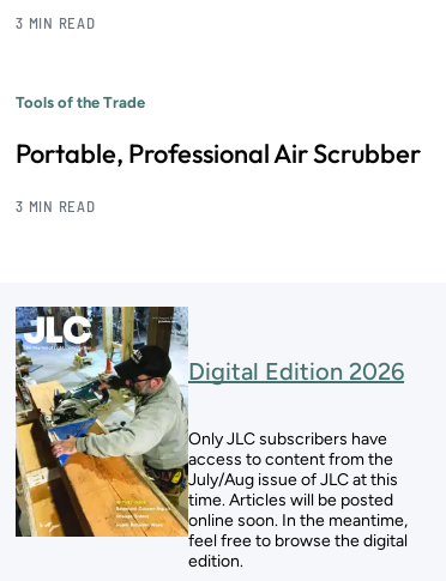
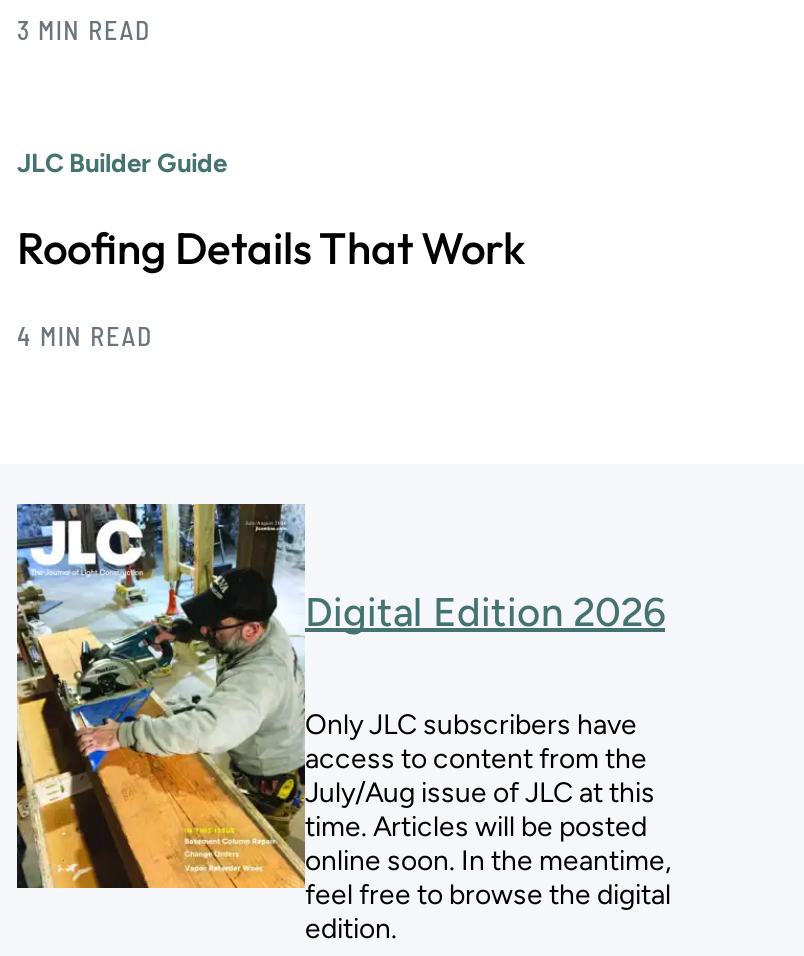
- Tools of the Trade
+ JLC Builder Guide

- Portable, Professional Air Scrubber
+ Roofing Details That Work

- 3 MIN READ
+ 4 MIN READ
